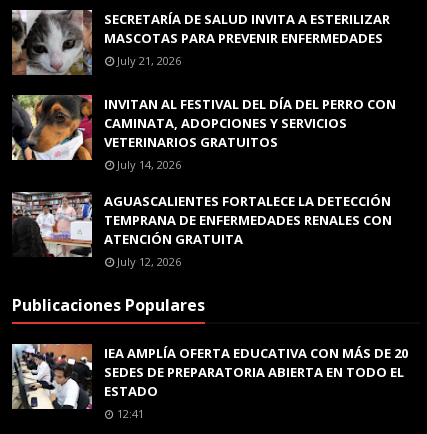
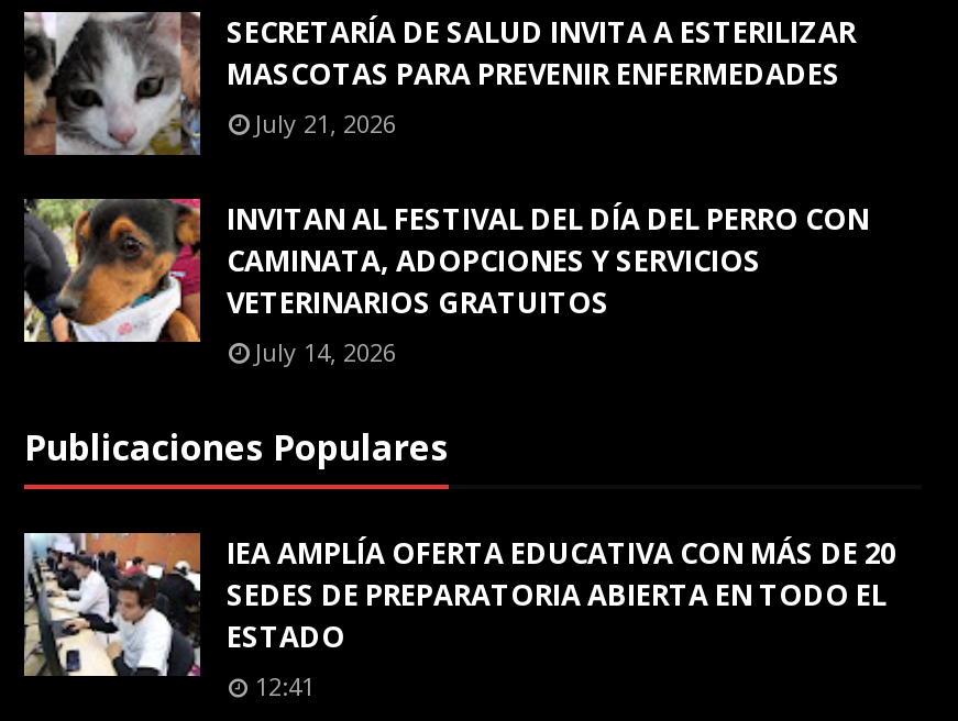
- [image]
- AGUASCALIENTES FORTALECE LA DETECCIÓN
- TEMPRANA DE ENFERMEDADES RENALES CON
- ATENCIÓN GRATUITA
- July 12, 2026
